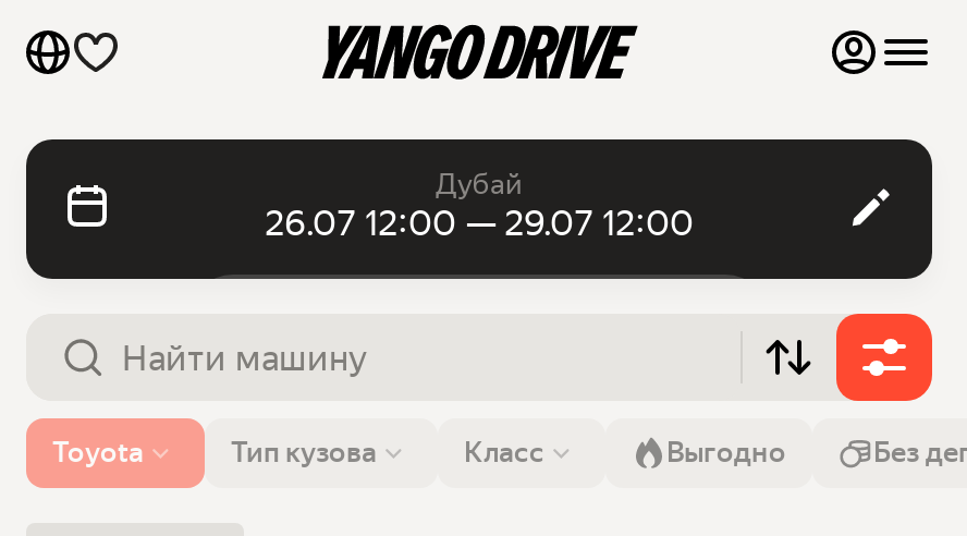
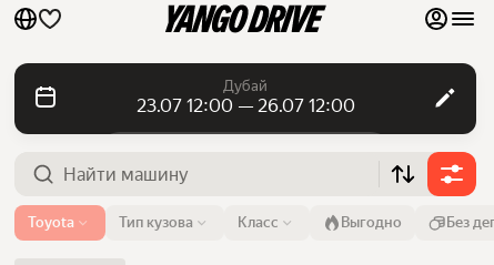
- 26.07 12:00 — 29.07 12:00
+ 23.07 12:00 — 26.07 12:00
